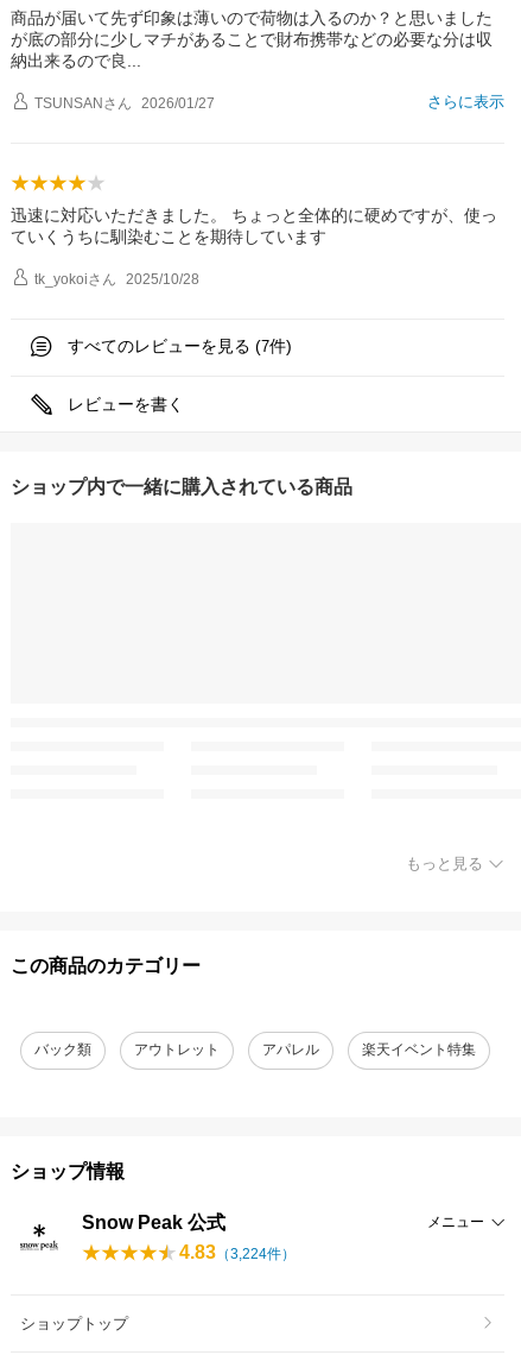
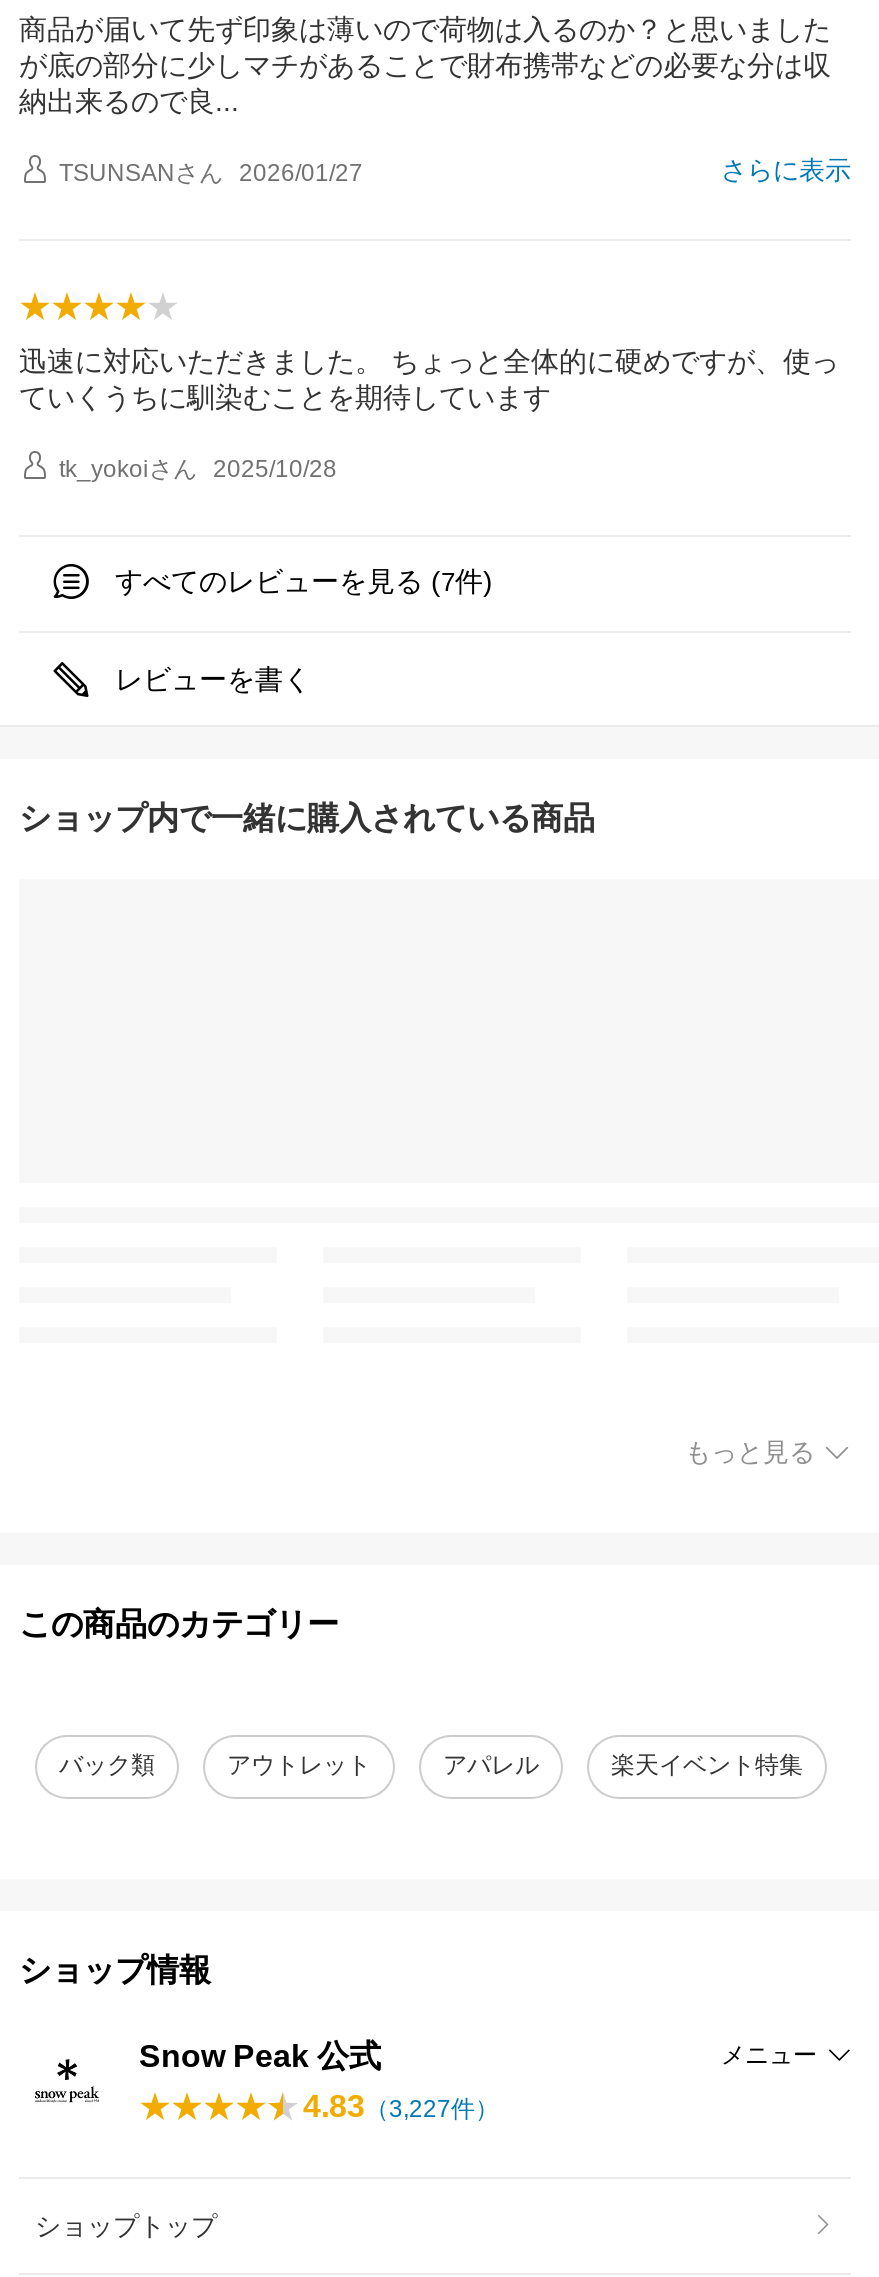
- 4.83（3,224件）
+ 4.83（3,227件）
